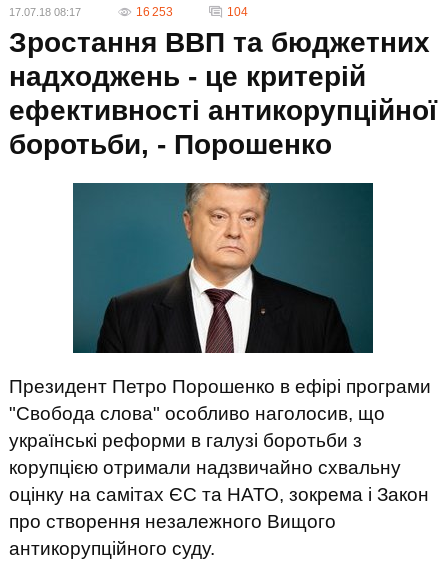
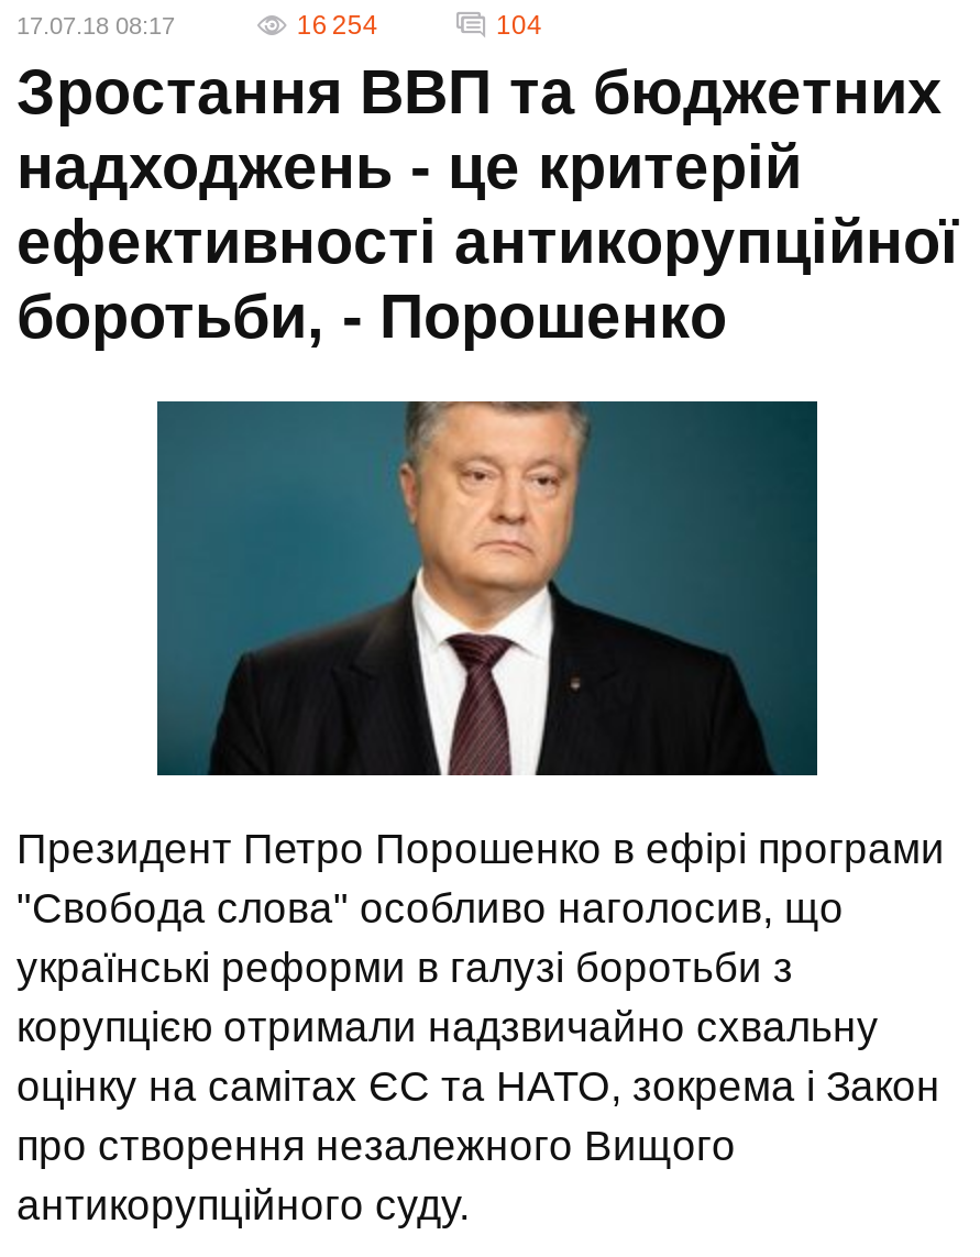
- 16 253
+ 16 254
